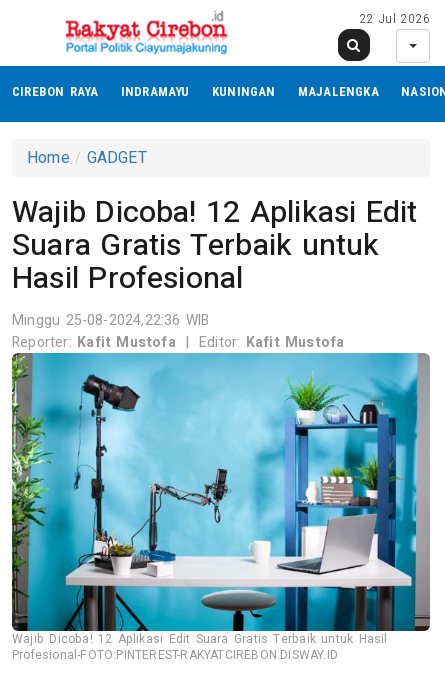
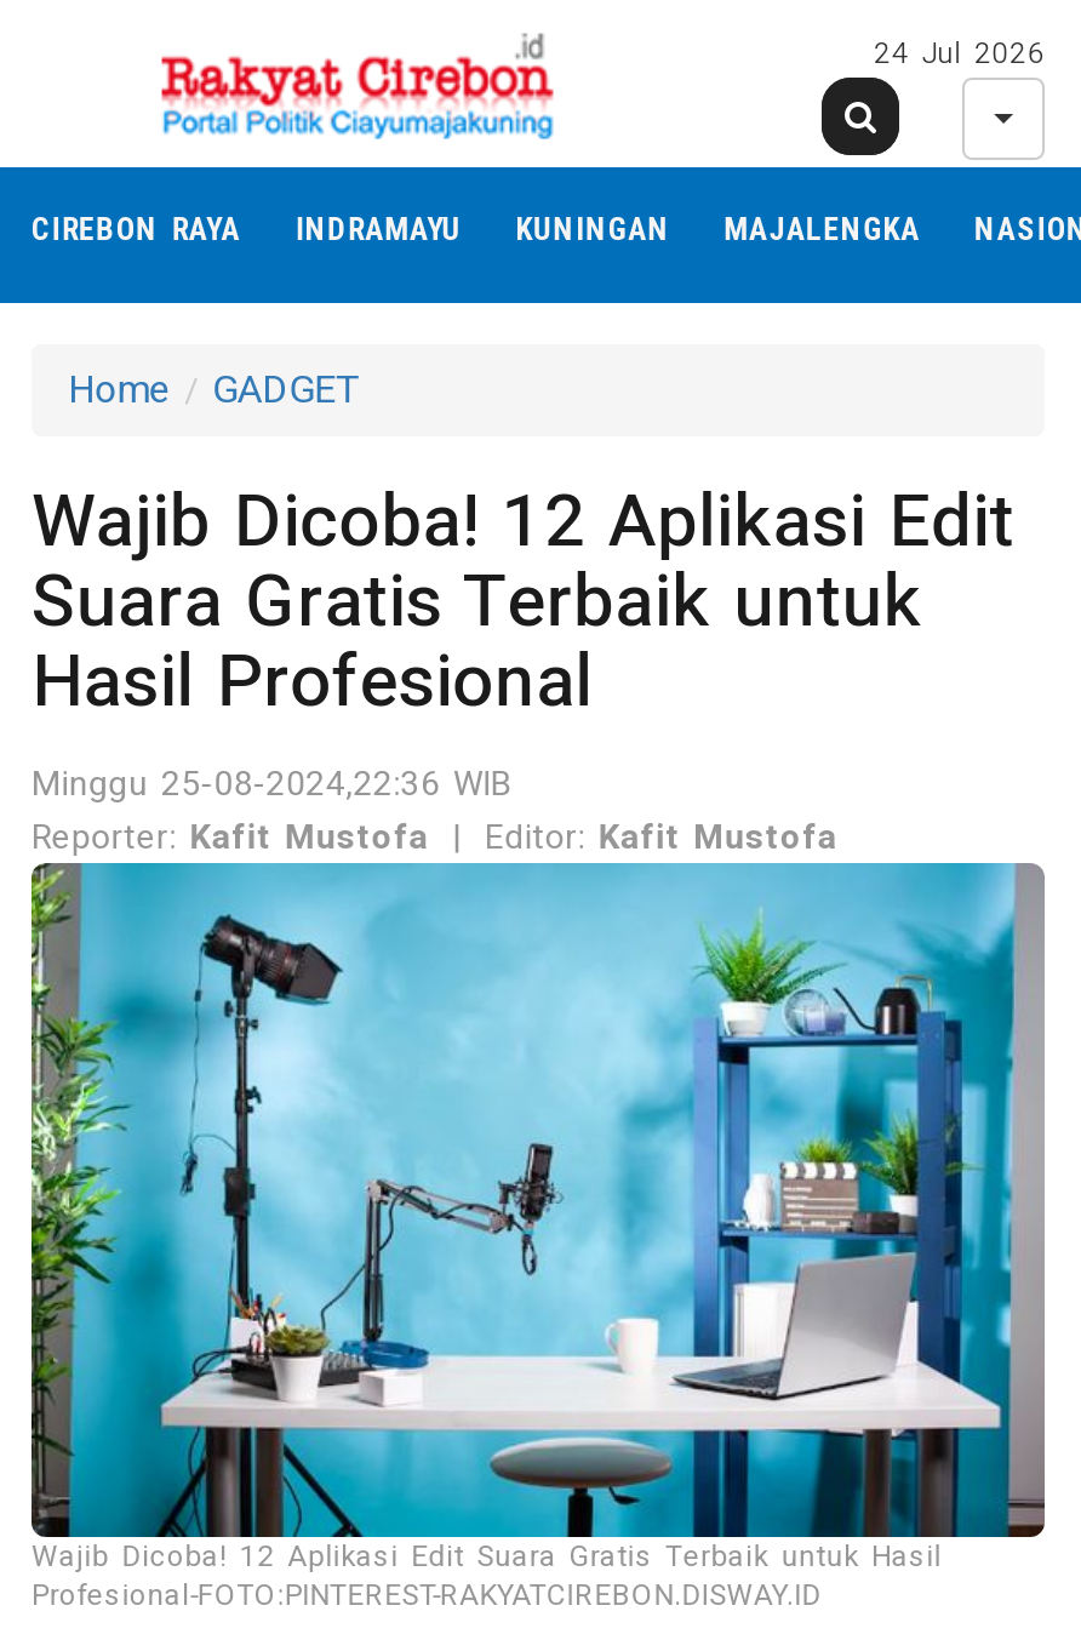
- 22 Jul 2026
+ 24 Jul 2026
